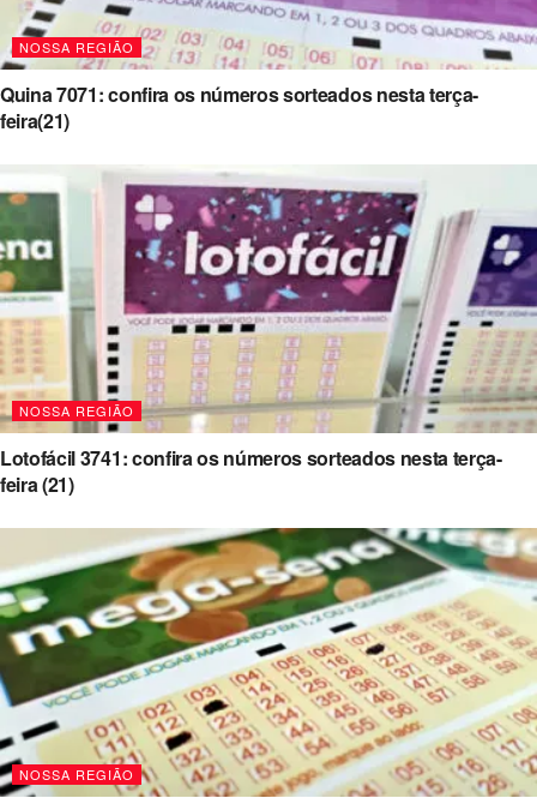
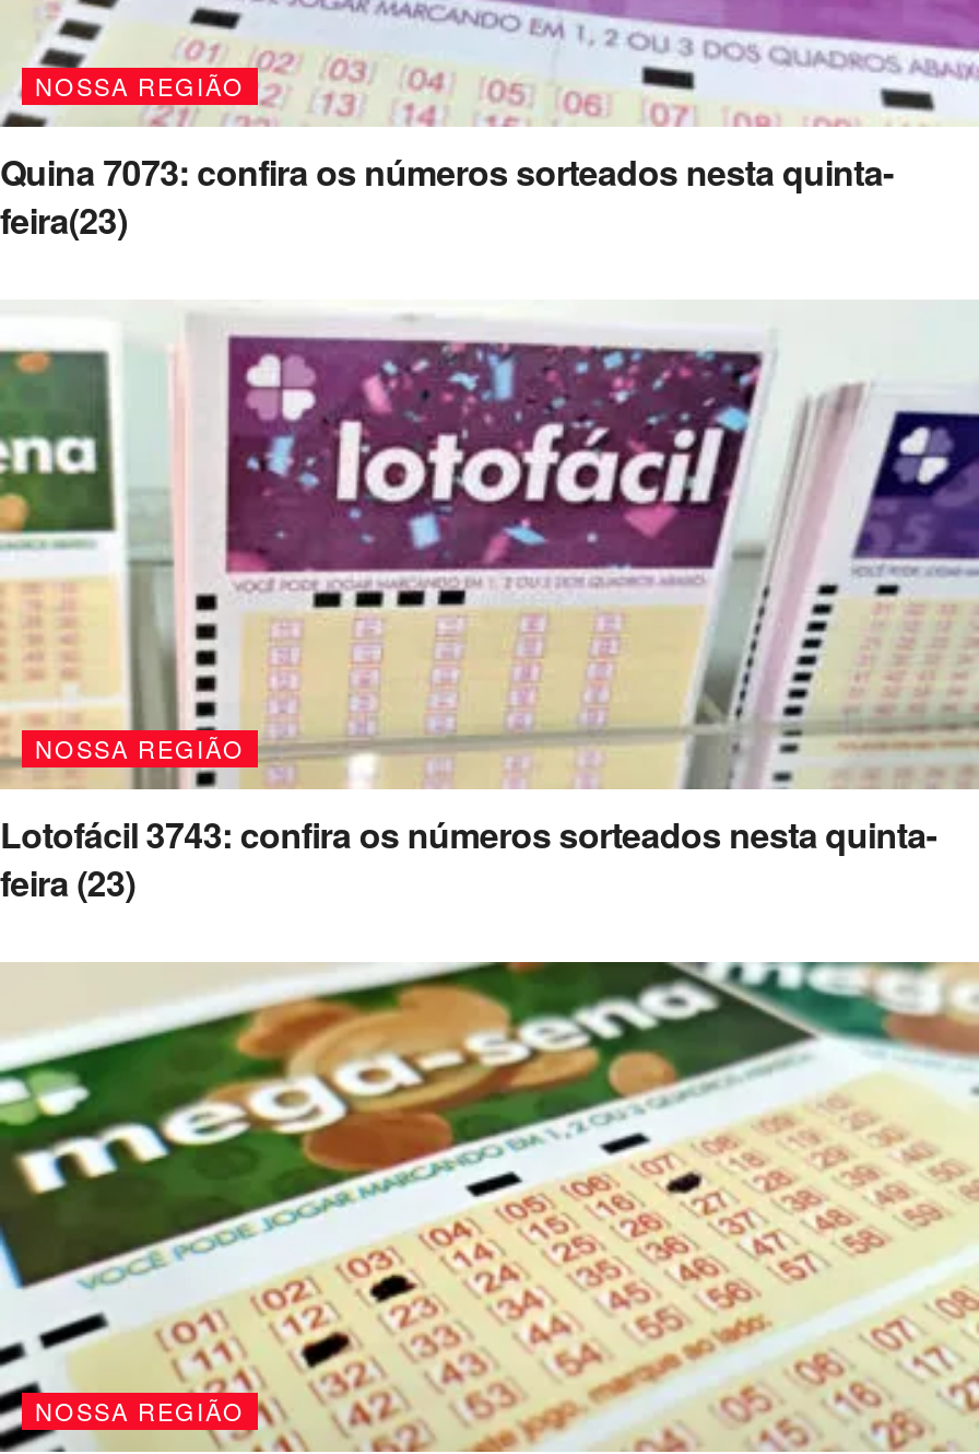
- Quina 7071: confira os números sorteados nesta terça-
- feira(21)
+ Quina 7073: confira os números sorteados nesta quinta-
+ feira(23)

- Lotofácil 3741: confira os números sorteados nesta terça-
+ Lotofácil 3743: confira os números sorteados nesta quinta-

- feira (21)
+ feira (23)
